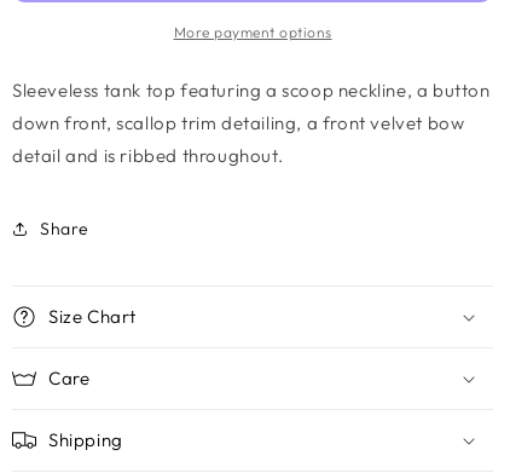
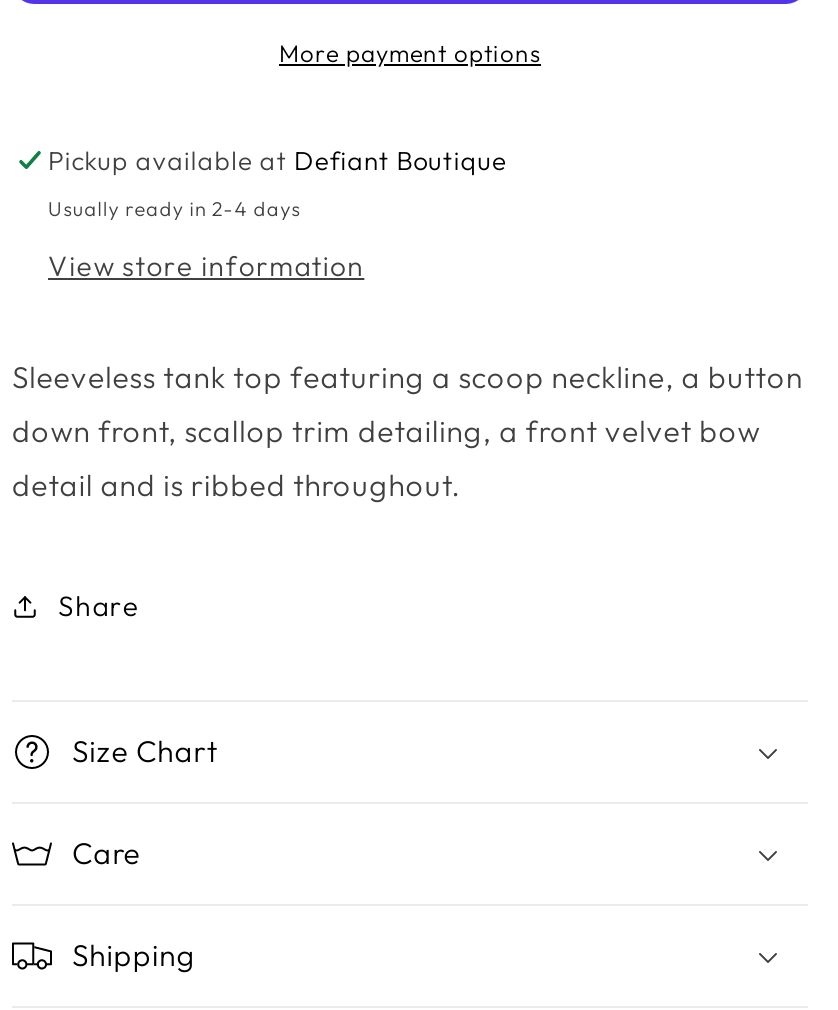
+ Pickup available at Defiant Boutique
+ Usually ready in 2-4 days
+ View store information
